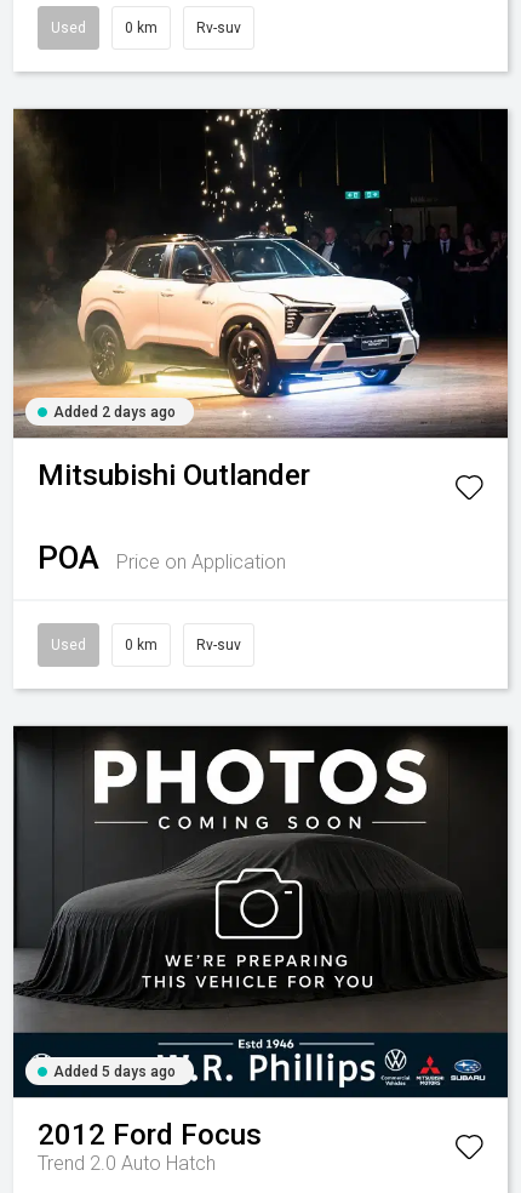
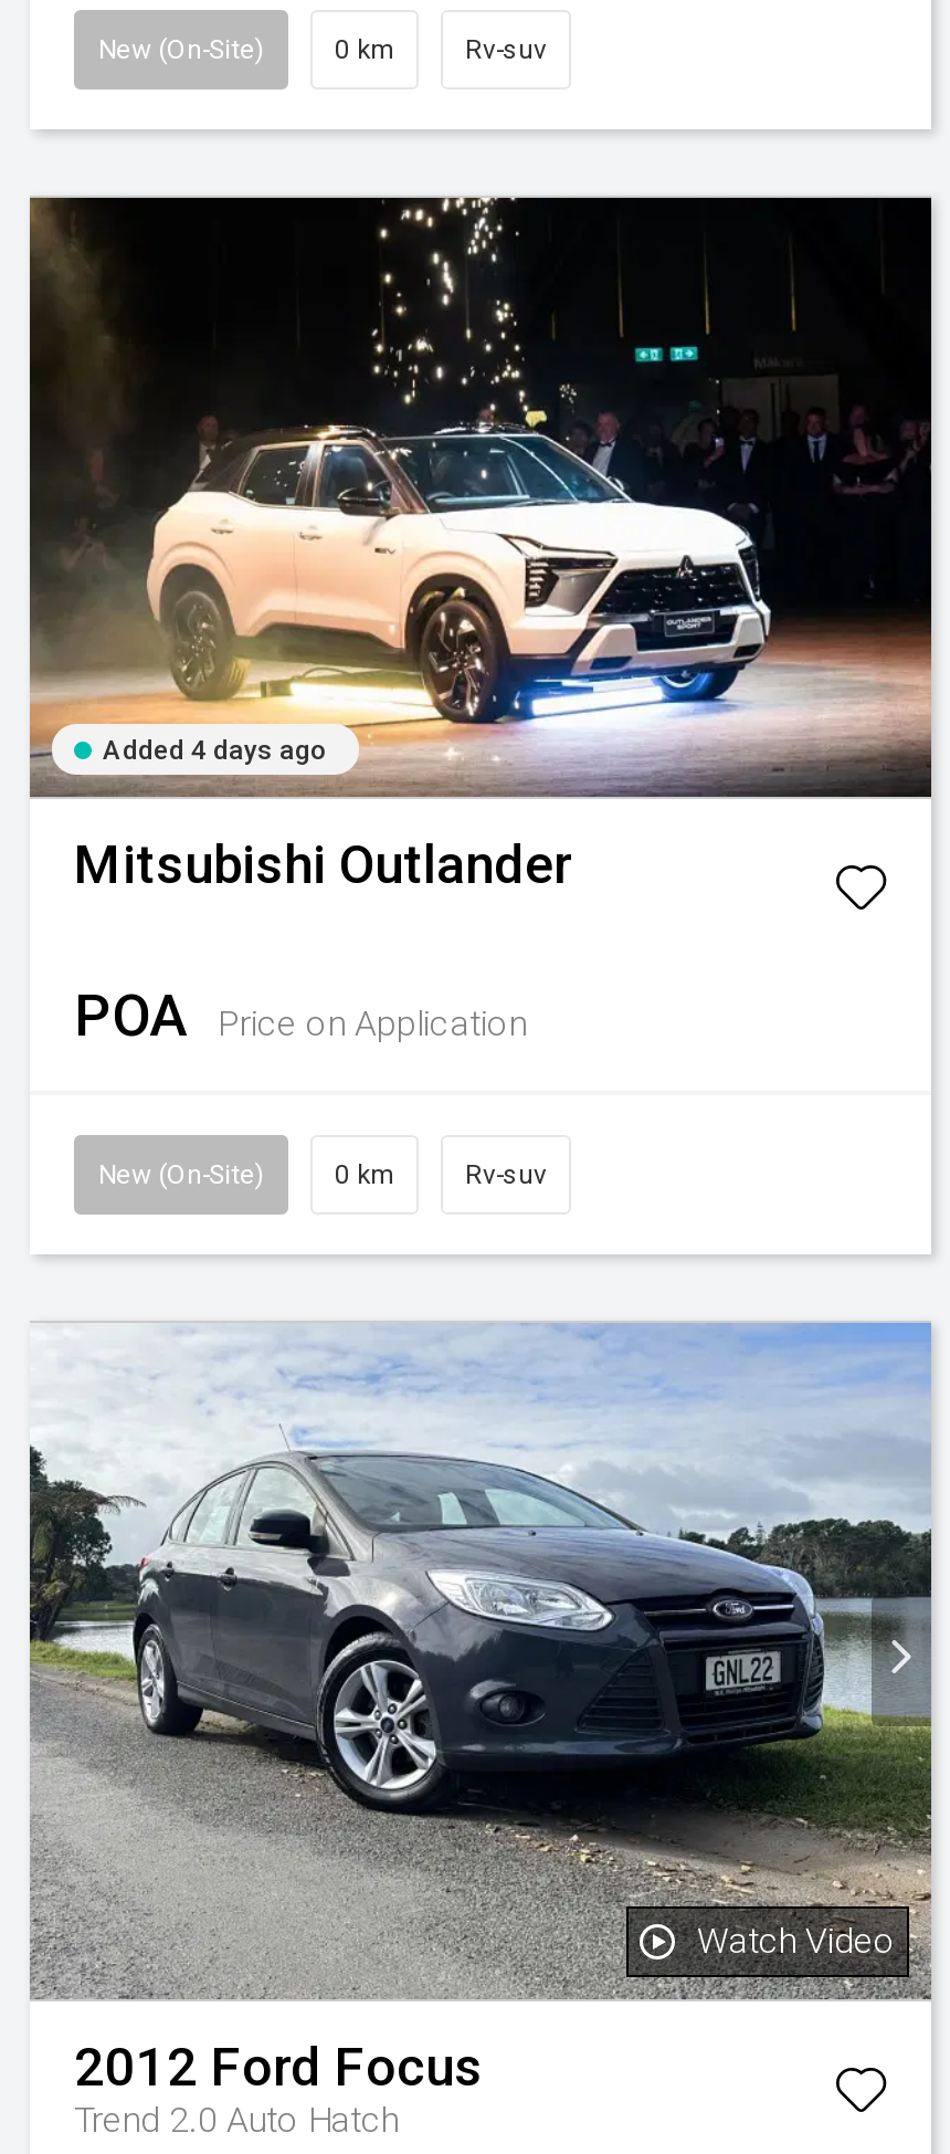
- Used
+ New (On-Site)

- Added 2 days ago
+ Added 4 days ago

- Used
+ New (On-Site)

- [image]
- Added 5 days ago
+ [image]
+ Watch Video
